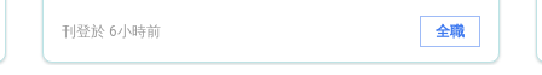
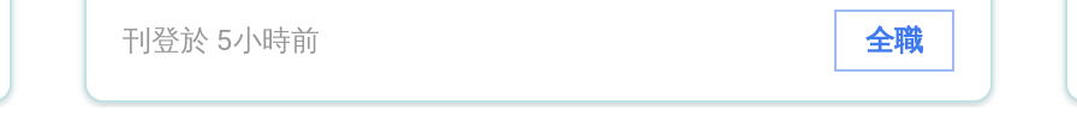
- 刊登於 6小時前
+ 刊登於 5小時前
